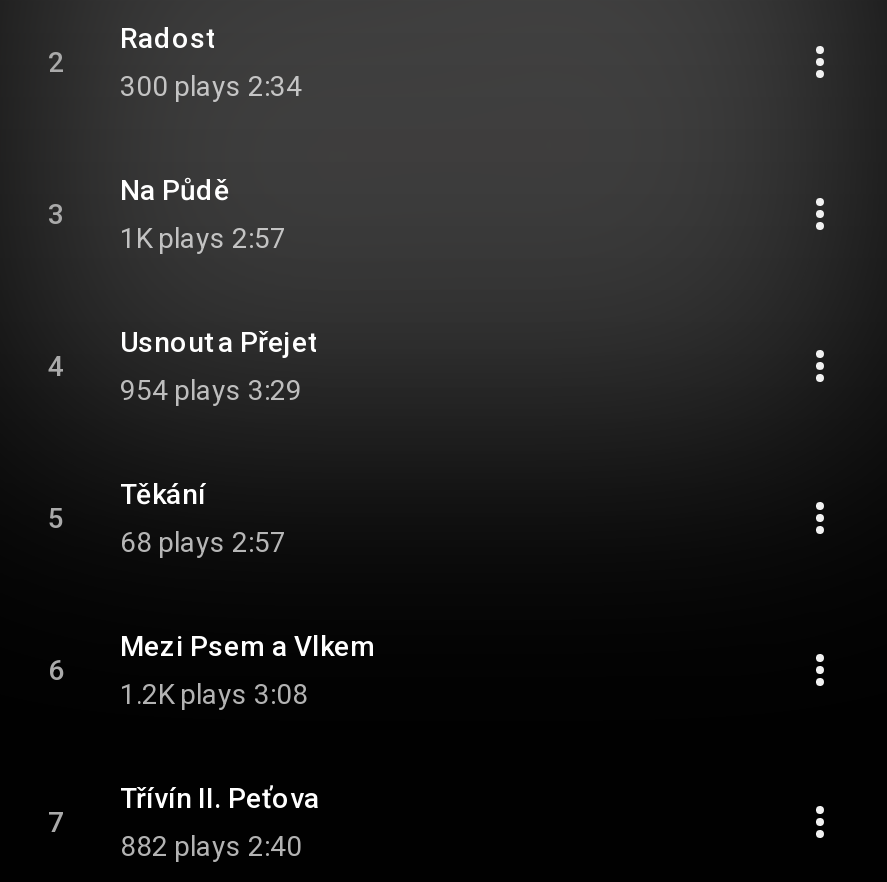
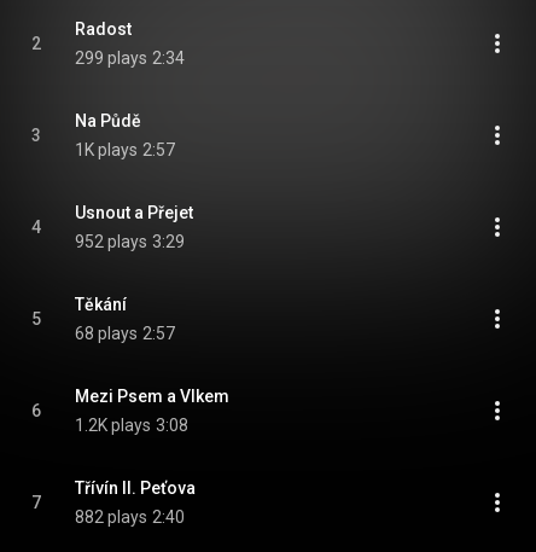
- 300 plays 2:34
+ 299 plays 2:34

- 954 plays 3:29
+ 952 plays 3:29
